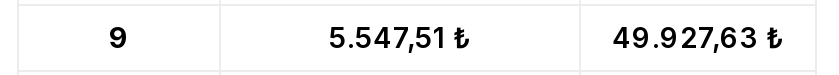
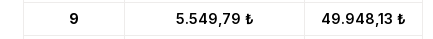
- 5.547,51 ₺
+ 5.549,79 ₺

- 49.927,63 ₺
+ 49.948,13 ₺
